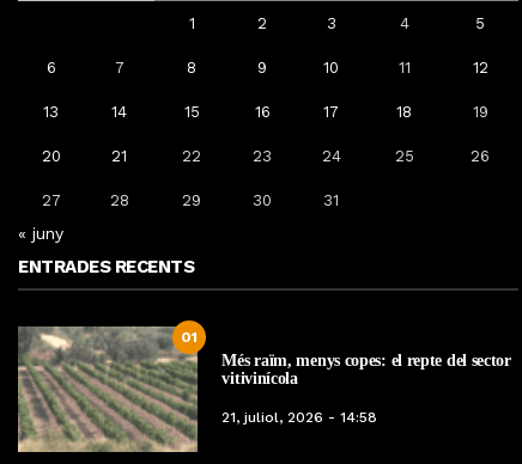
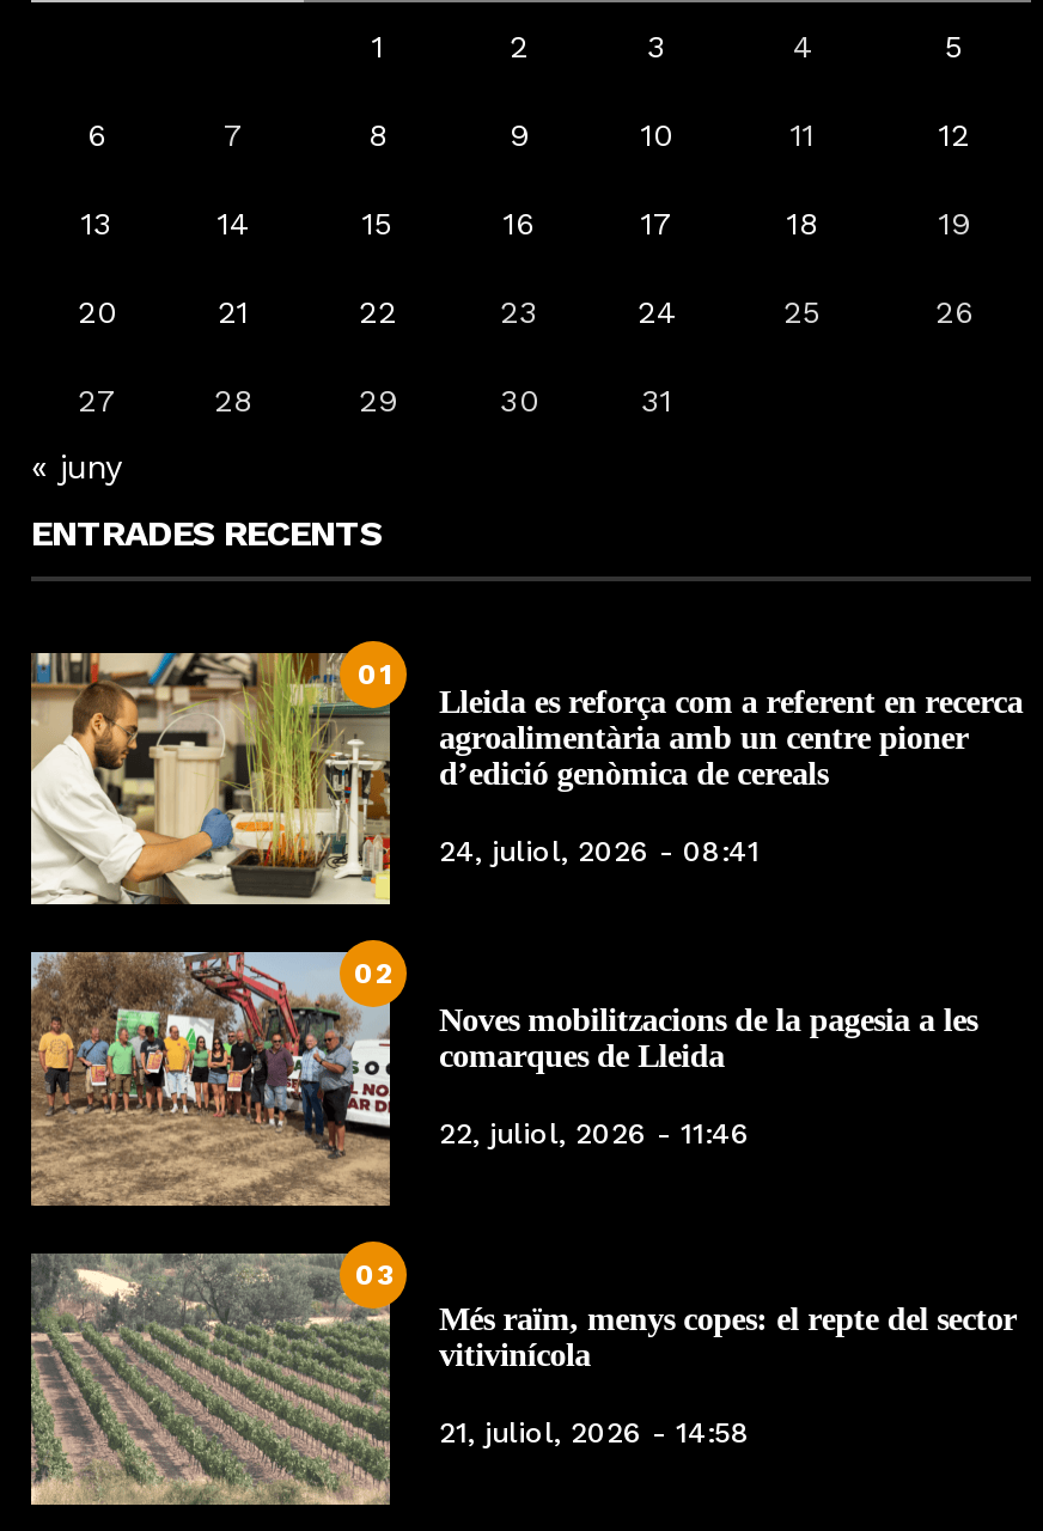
+ [image]
+ Lleida es reforça com a referent en recerca
+ agroalimentària amb un centre pioner
+ d’edició genòmica de cereals
+ 24, juliol, 2026 - 08:41

+ [image]
+ 02
+ Noves mobilitzacions de la pagesia a les
+ comarques de Lleida
+ 22, juliol, 2026 - 11:46

+ 03
